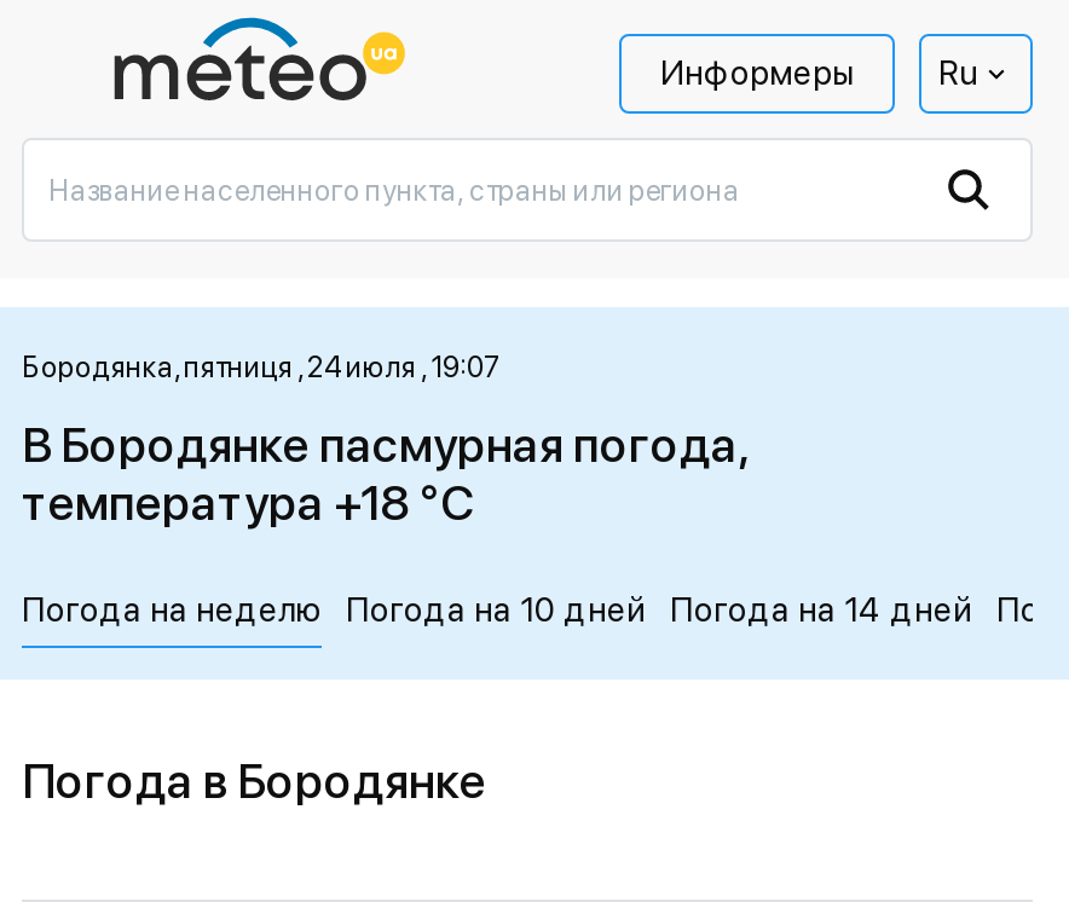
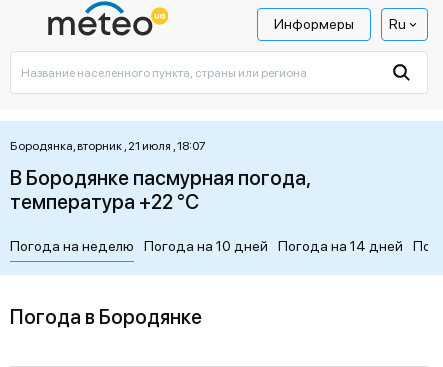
- Бородянка, пятниця , 24 июля , 19:07
+ Бородянка, вторник , 21 июля , 18:07

- температура +18 °C
+ температура +22 °C
